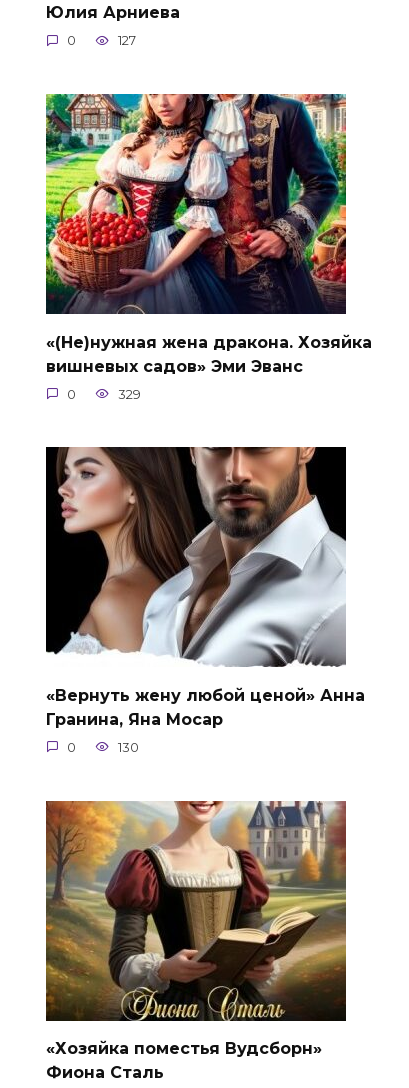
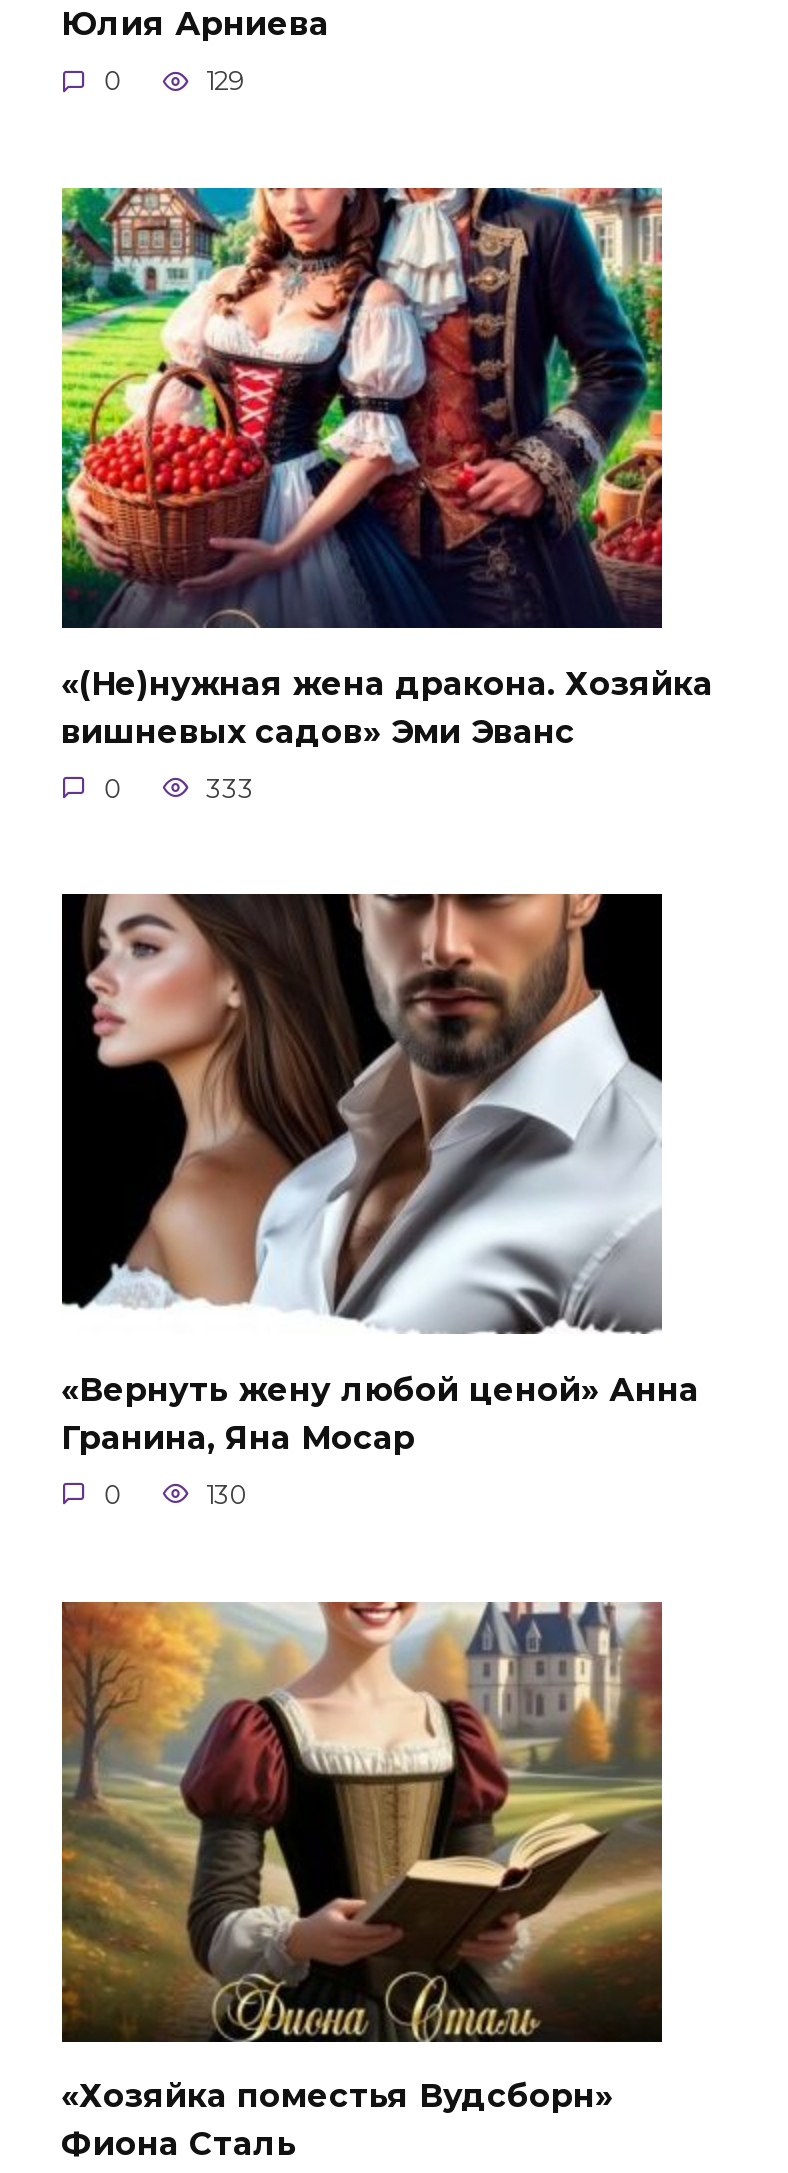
- 127
+ 129

- 329
+ 333
